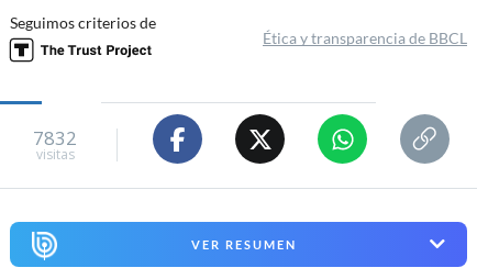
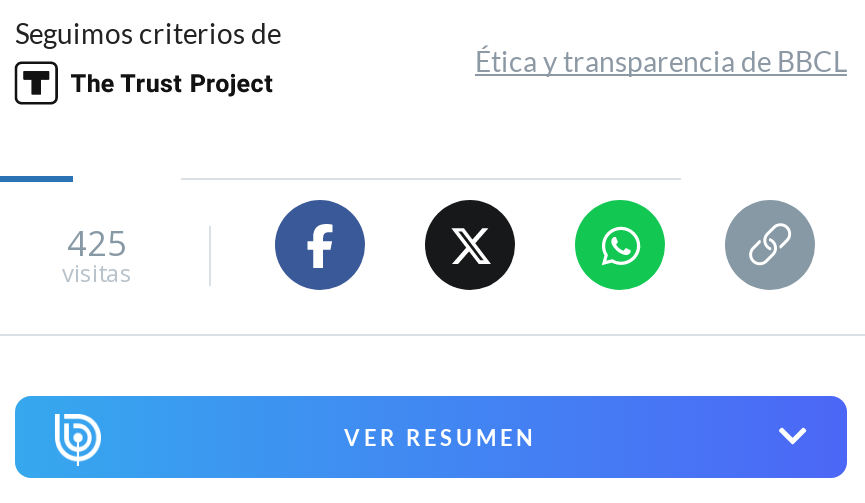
- 7832
+ 425
